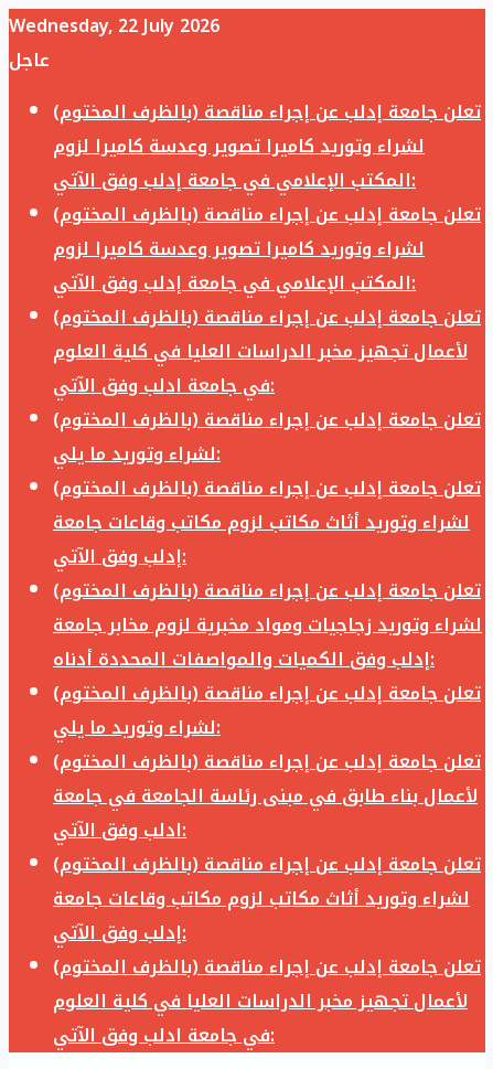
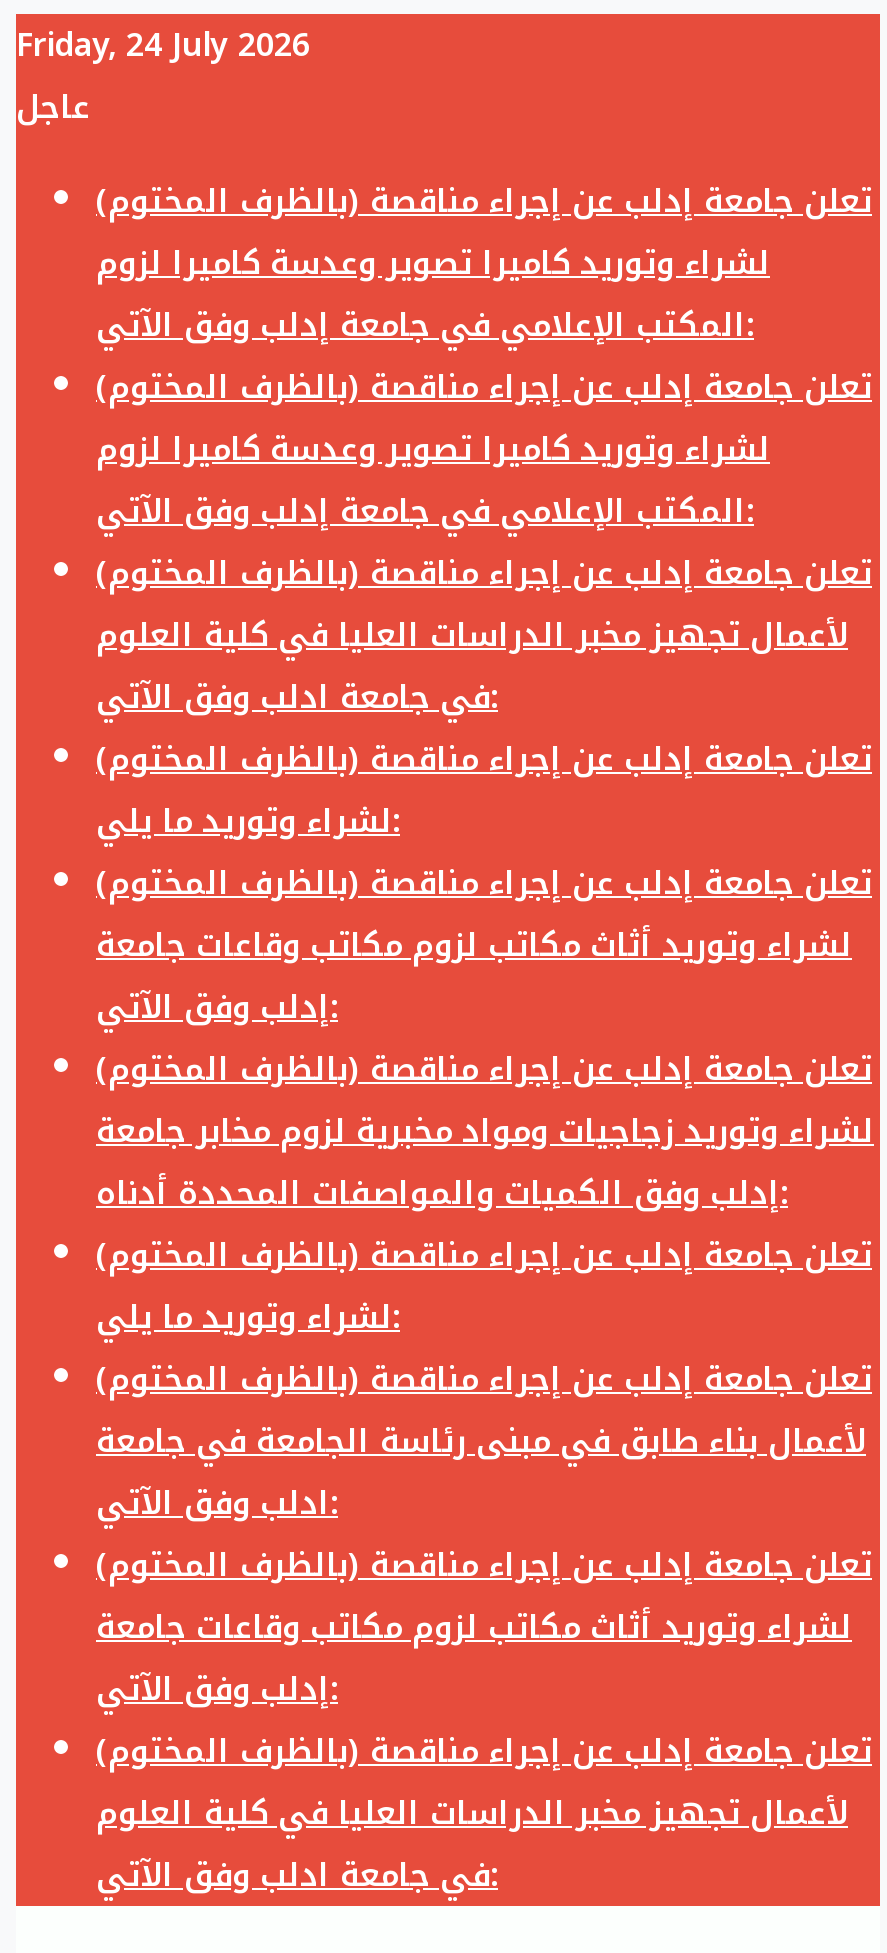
- Wednesday, 22 July 2026
+ Friday, 24 July 2026
